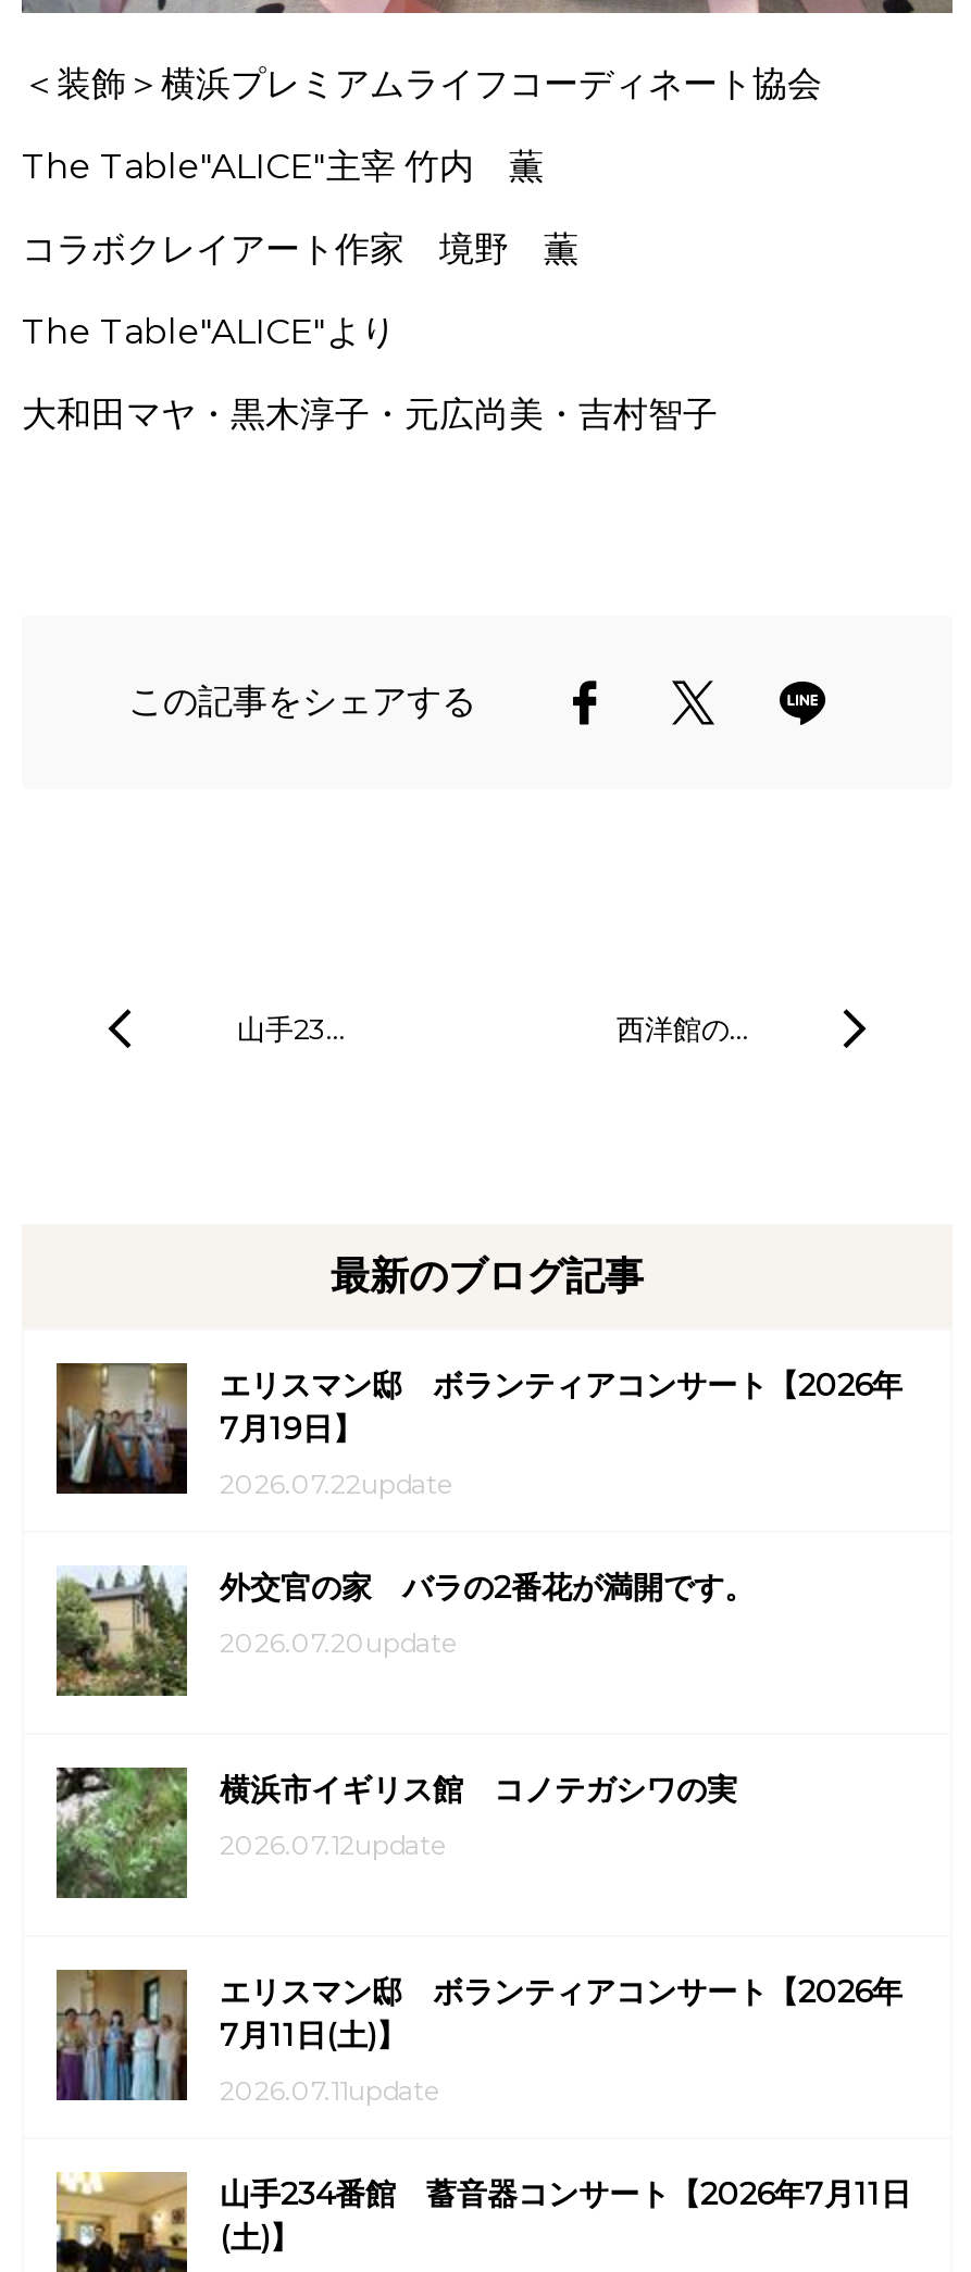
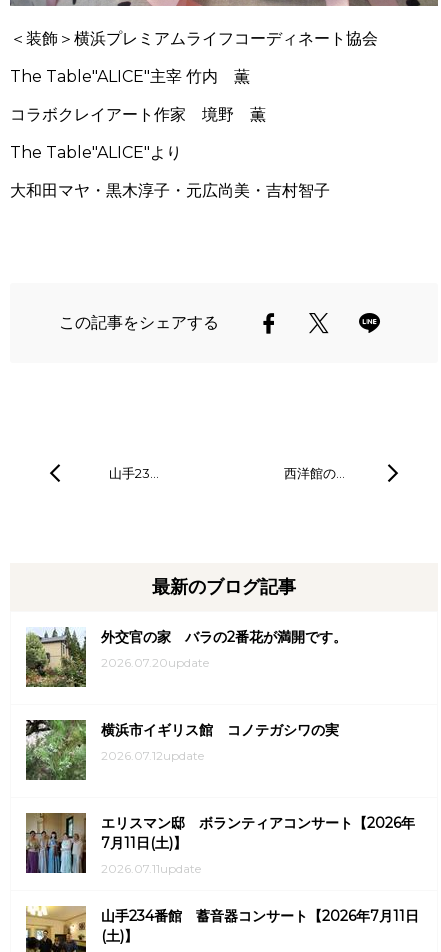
- [image]
- エリスマン邸 ボランティアコンサート【2026年
- 7月19日】
- 2026.07.22update
